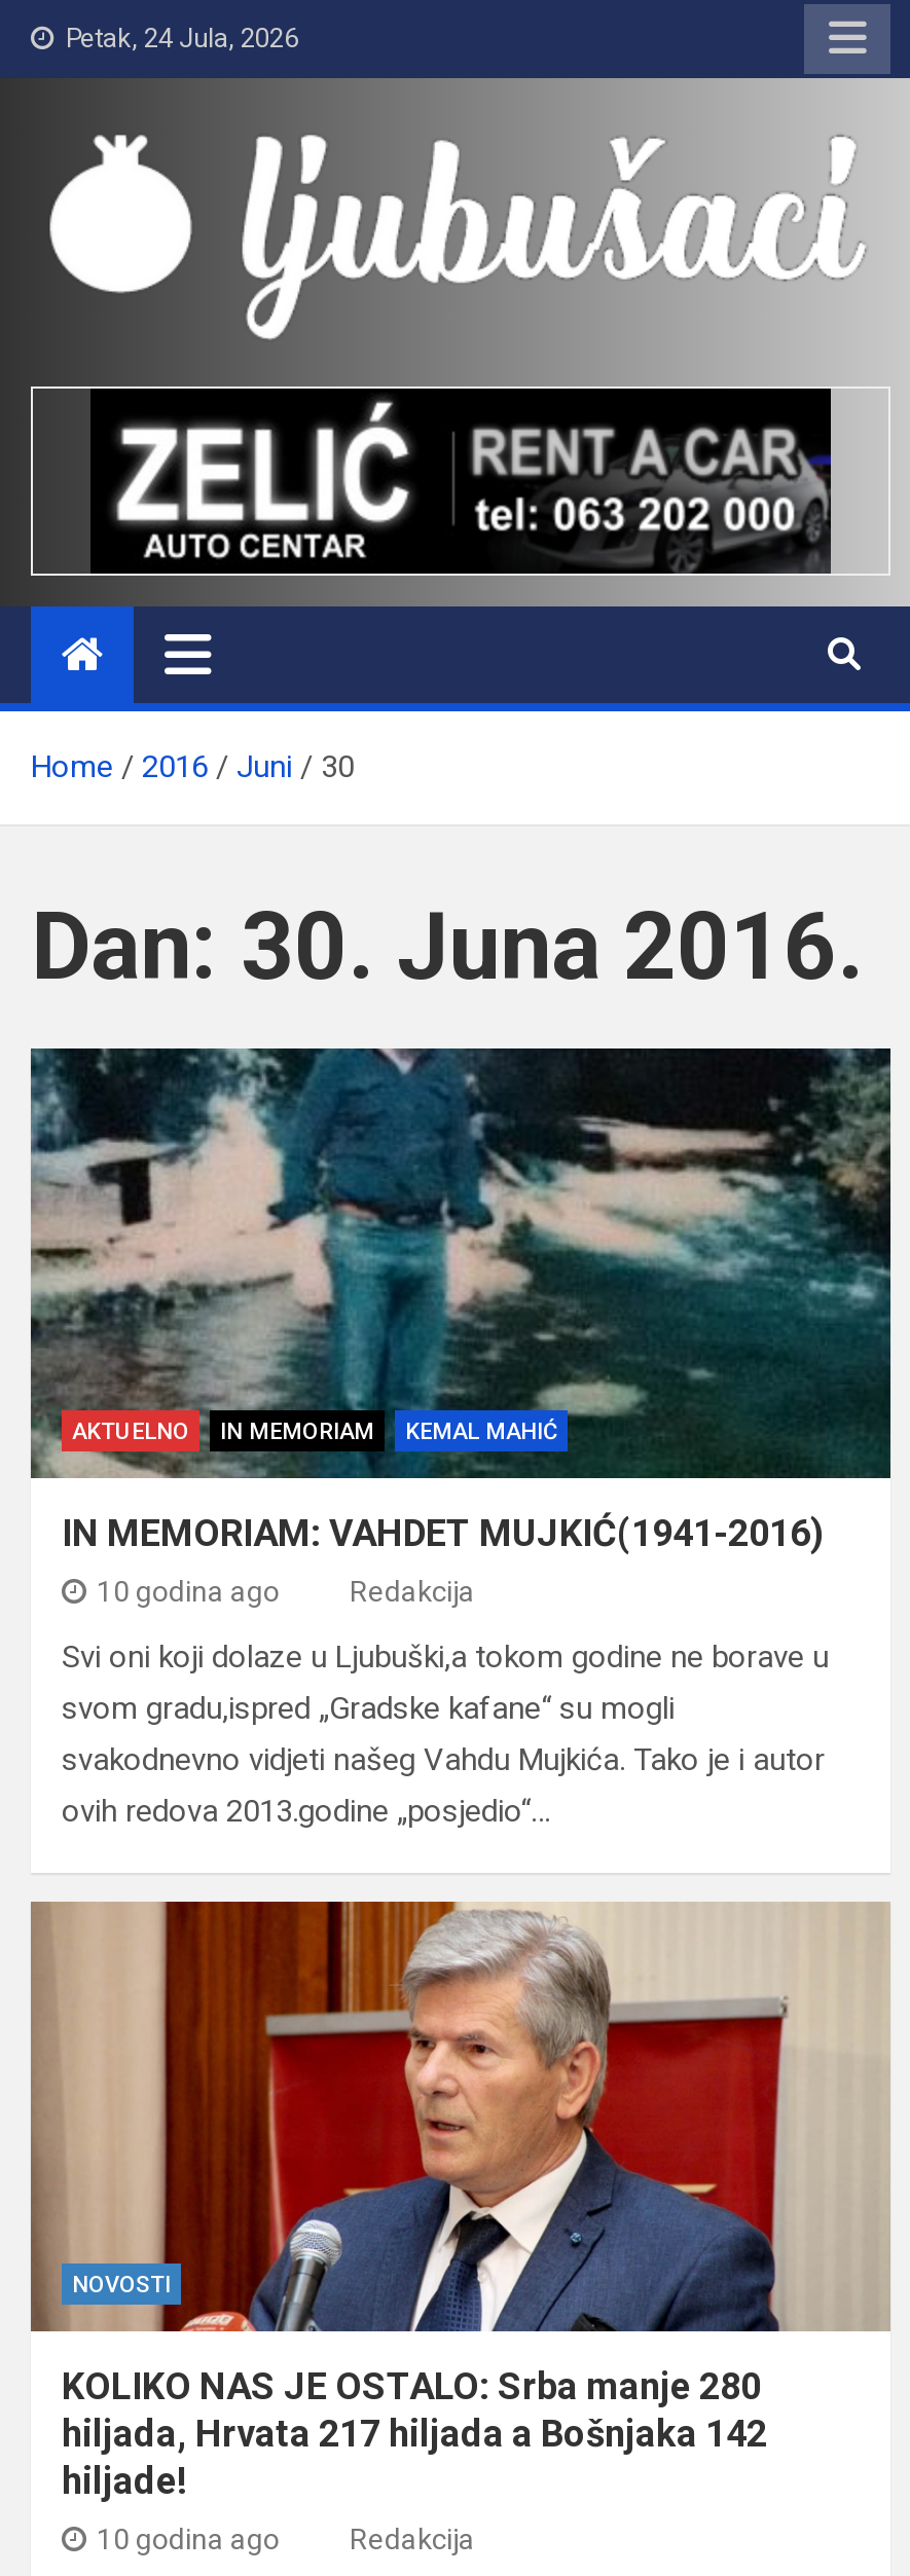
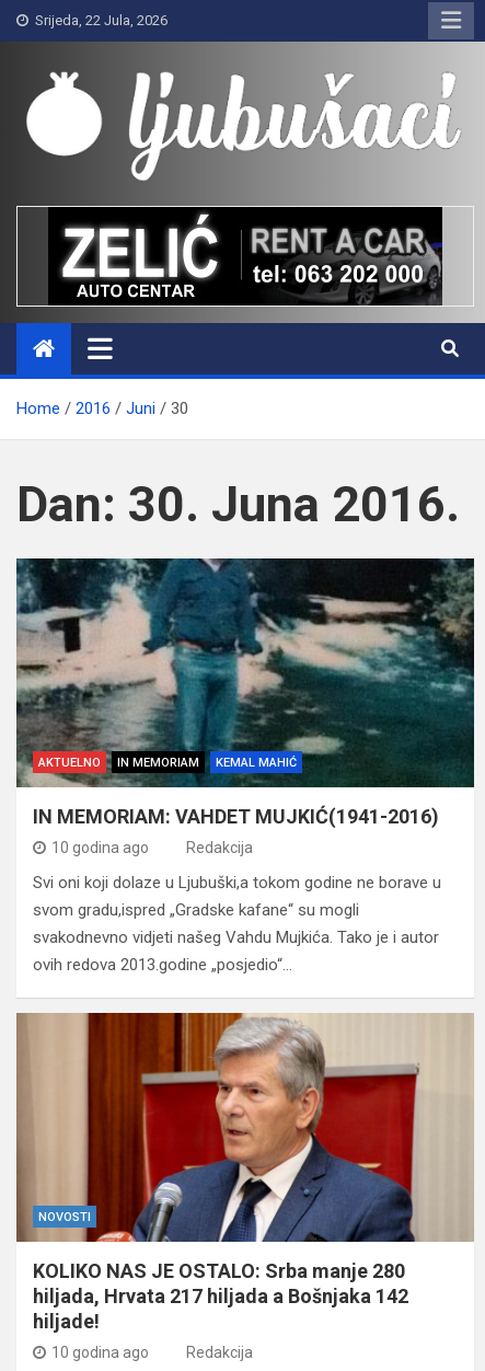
- Petak, 24 Jula, 2026
+ Srijeda, 22 Jula, 2026
